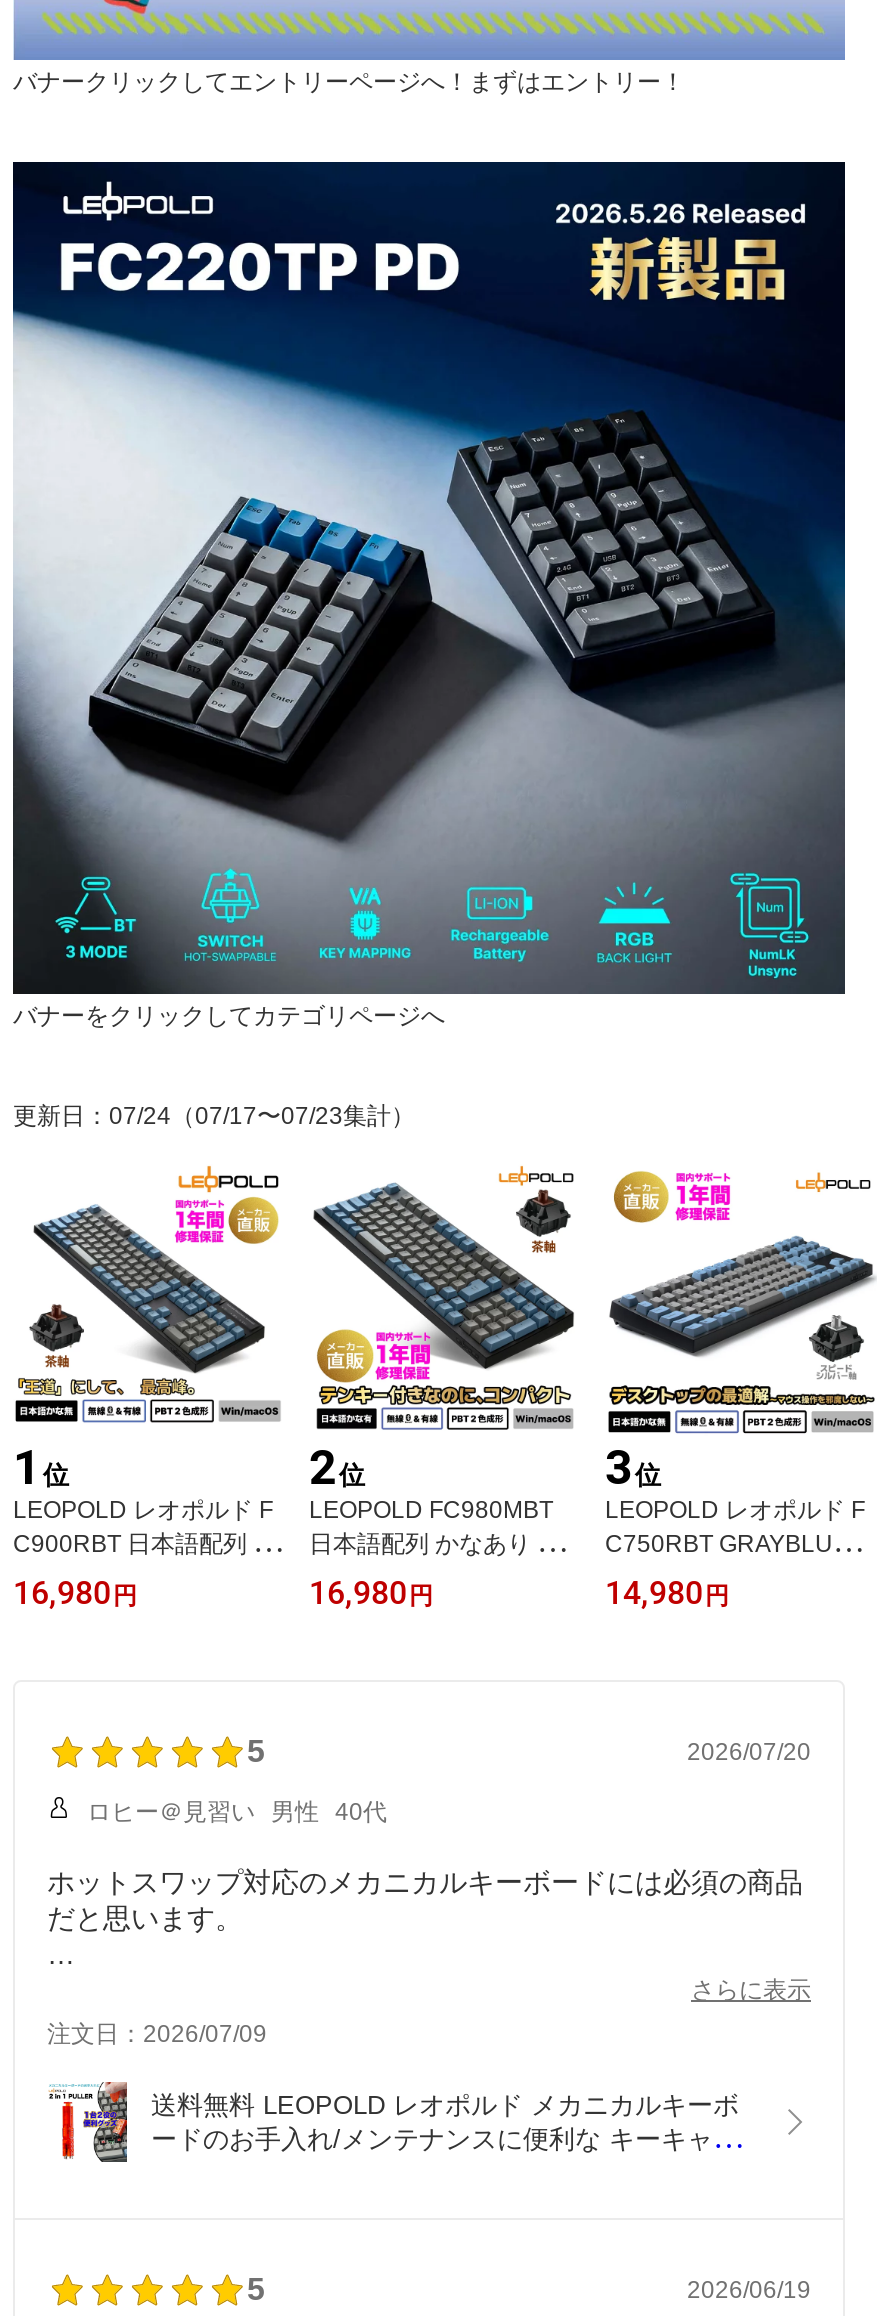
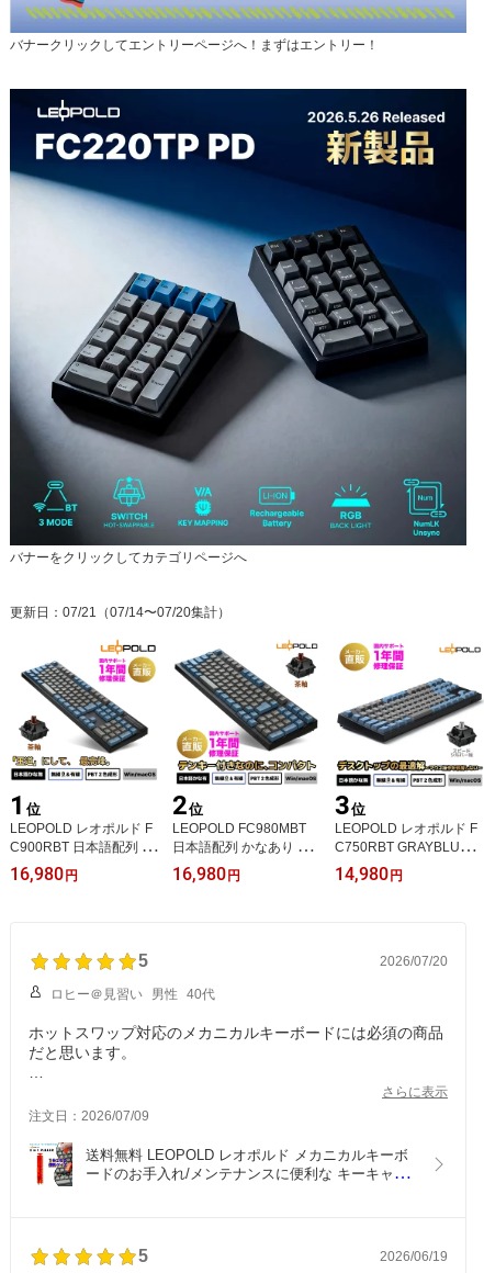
- 更新日：07/24（07/17〜07/23集計）
+ 更新日：07/21（07/14〜07/20集計）
